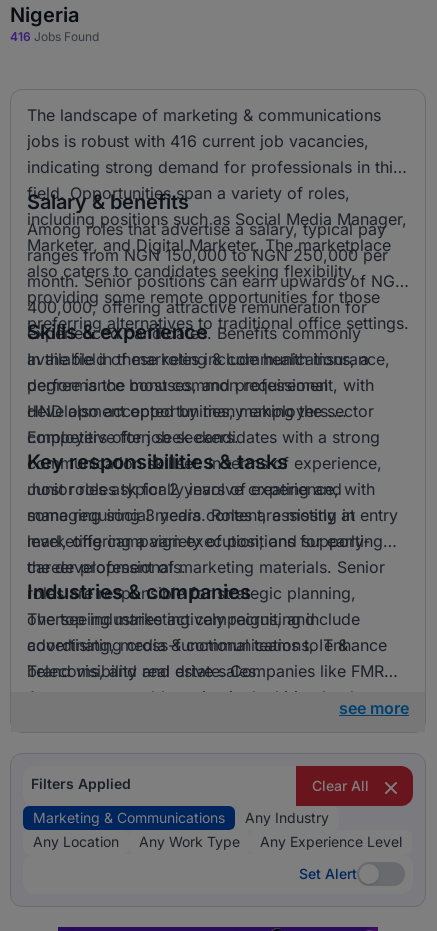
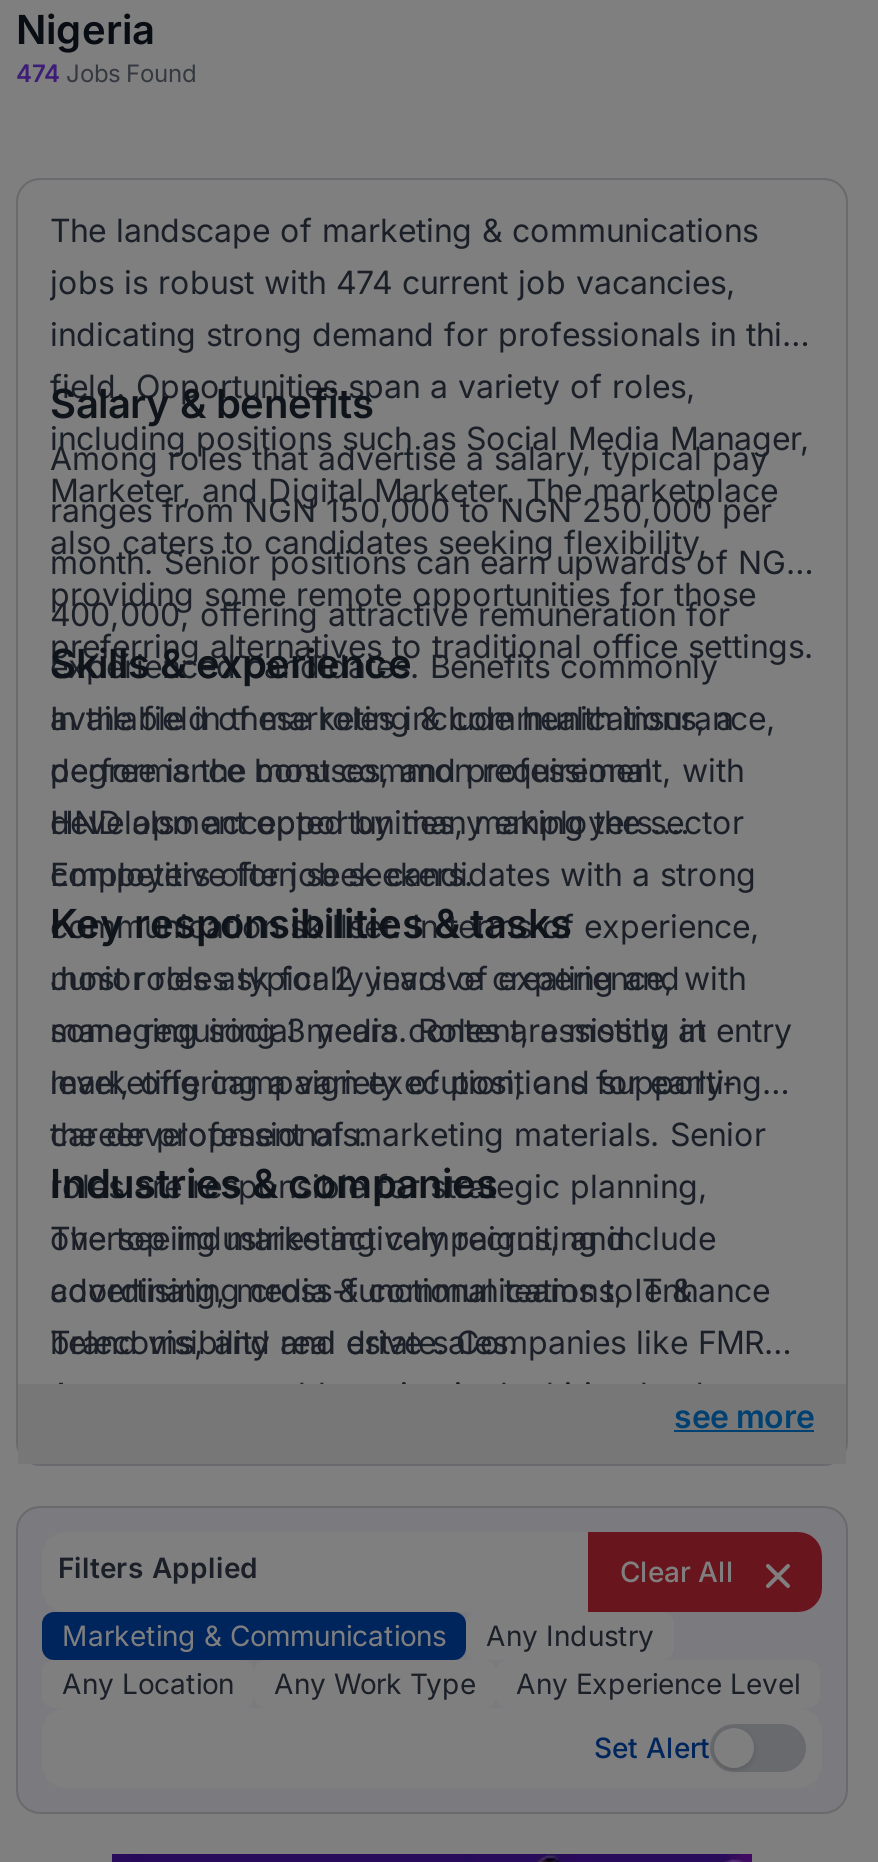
- 416 Jobs Found
+ 474 Jobs Found

- jobs is robust with 416 current job vacancies,
+ jobs is robust with 474 current job vacancies,
